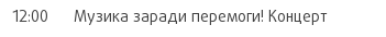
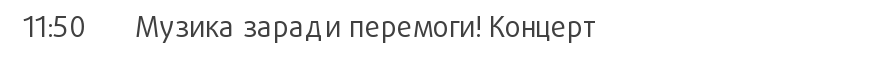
- 12:00 Музика заради перемоги! Концерт
+ 11:50 Музика заради перемоги! Концерт
